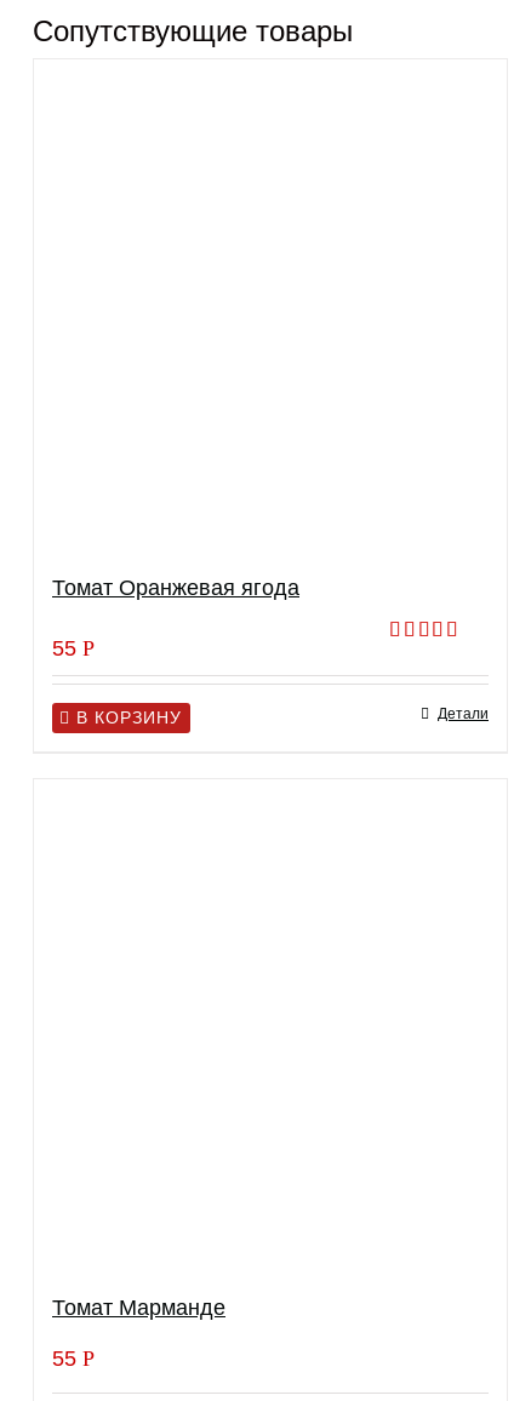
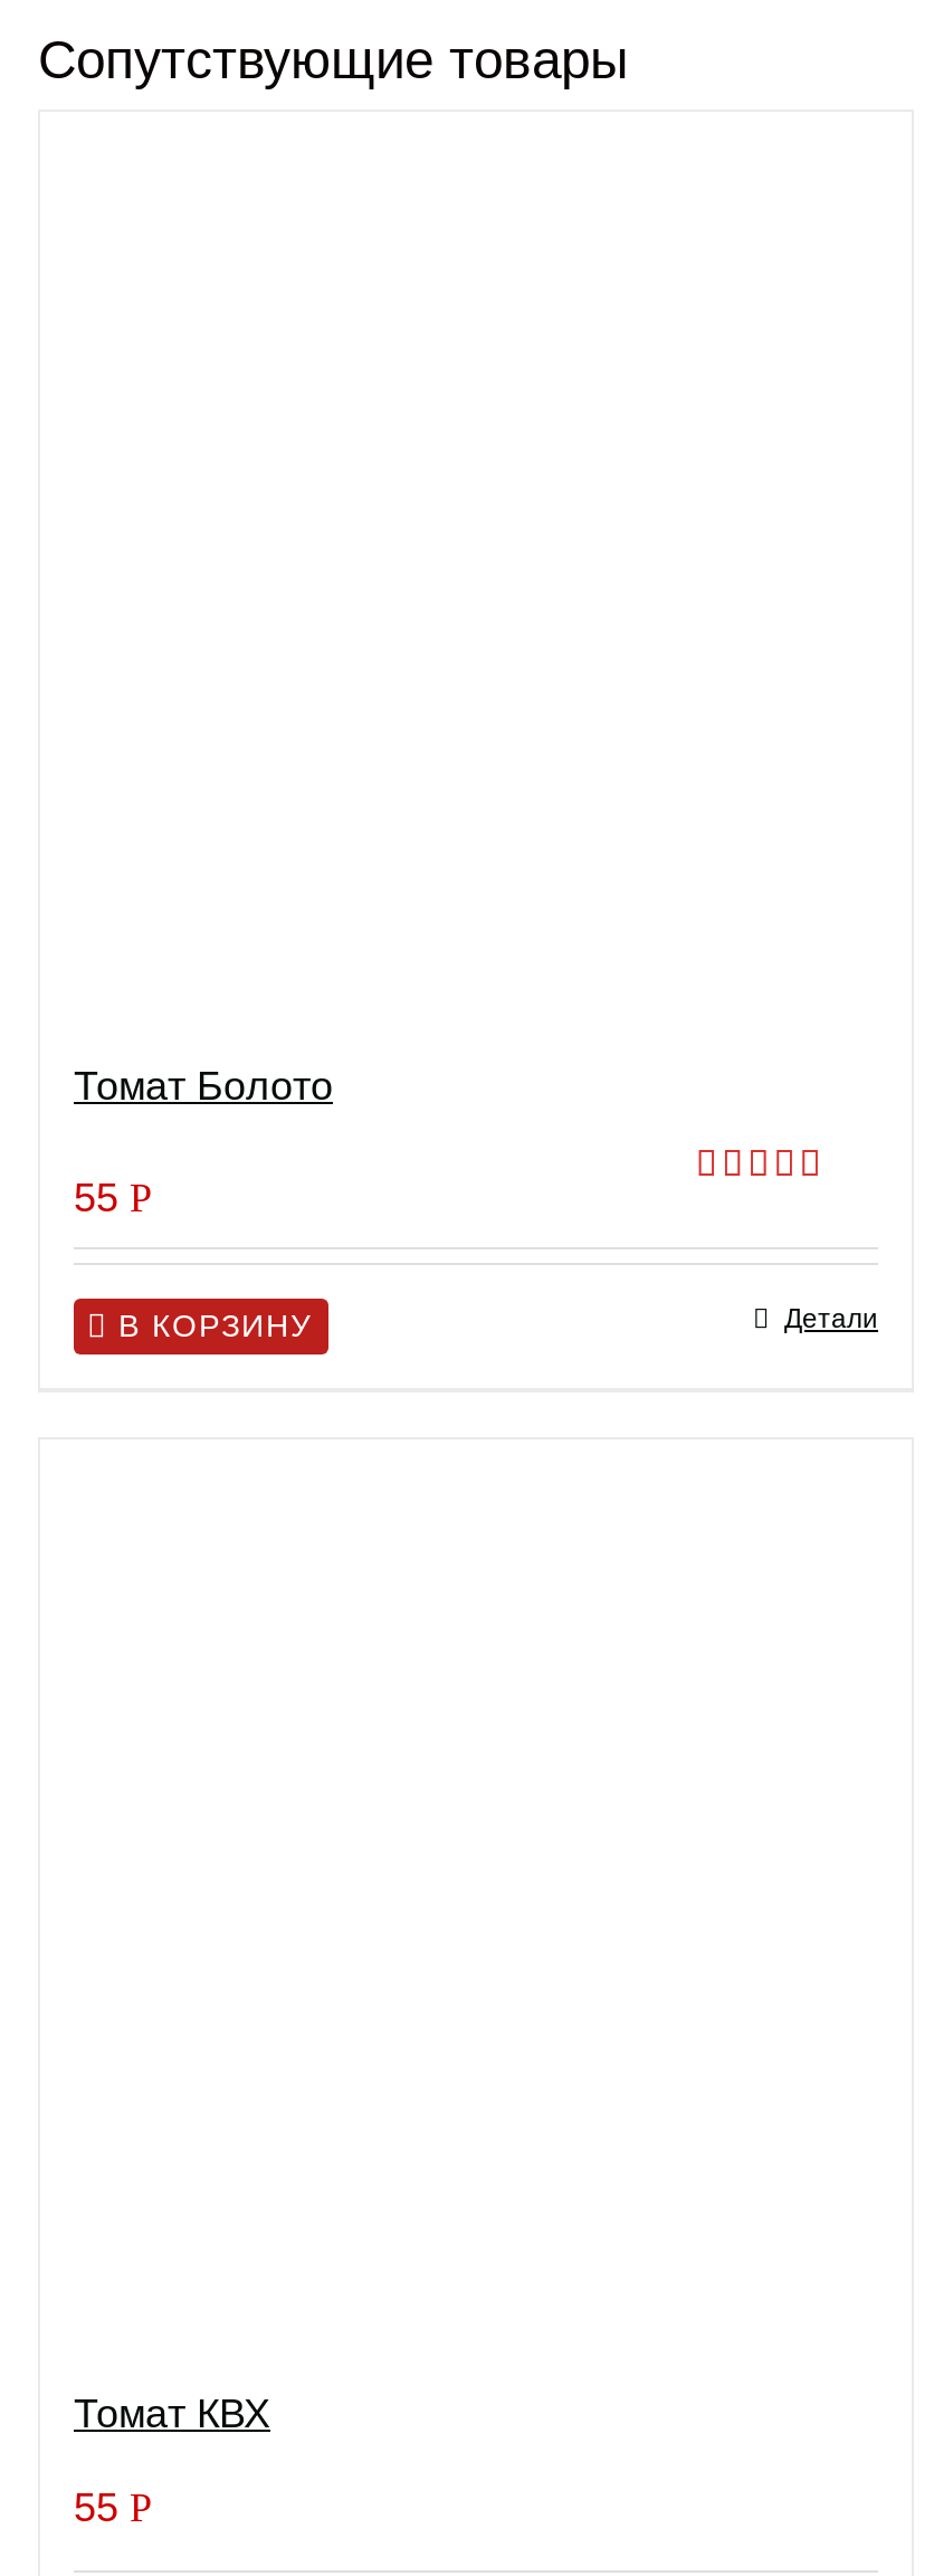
- Томат Оранжевая ягода
+ Томат Болото

- Томат Марманде
+ Томат КВХ
